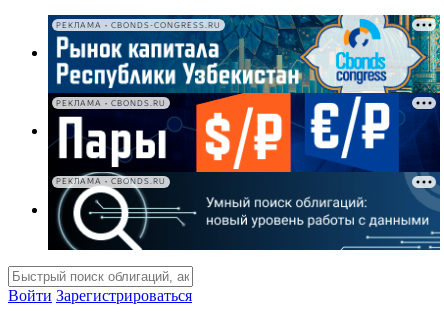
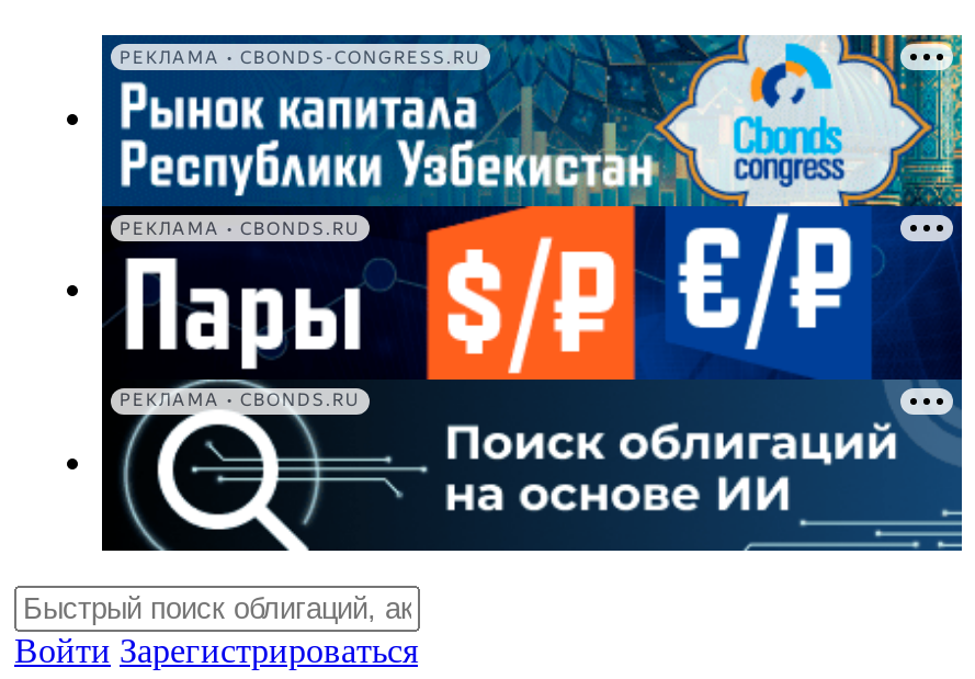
- [image]
+ [image]
